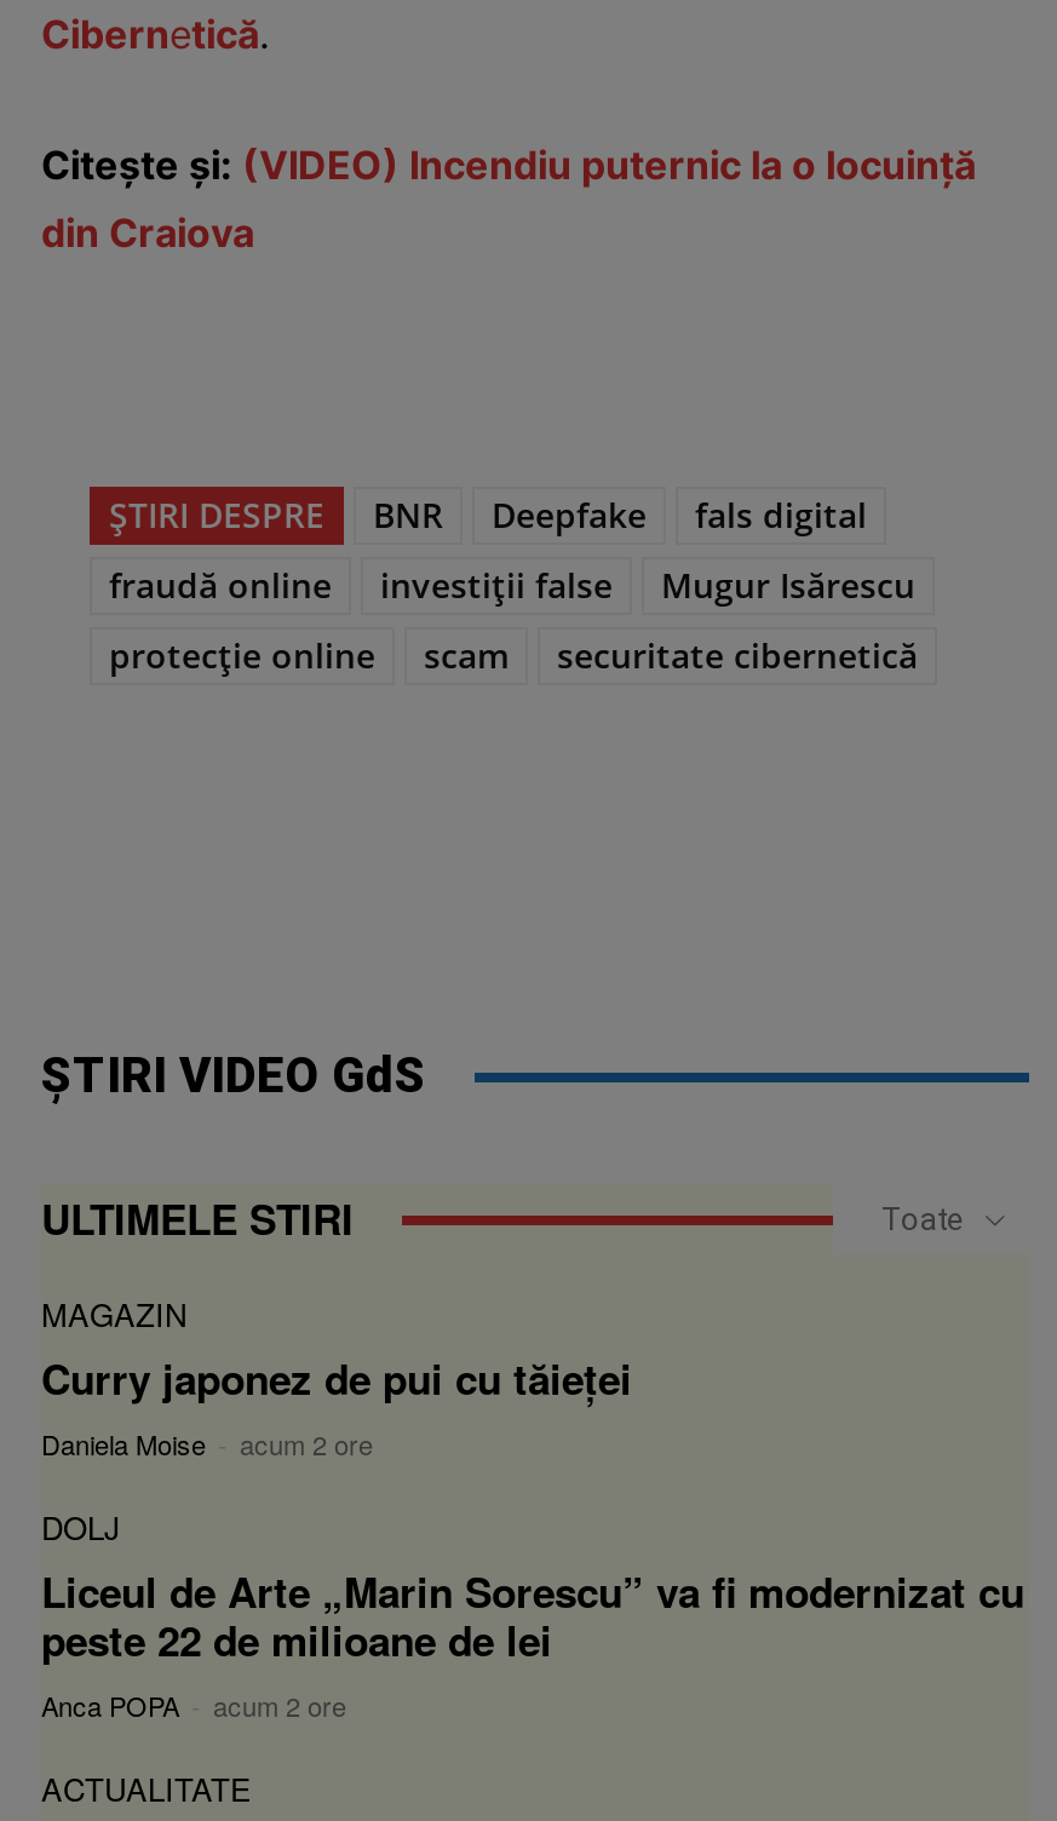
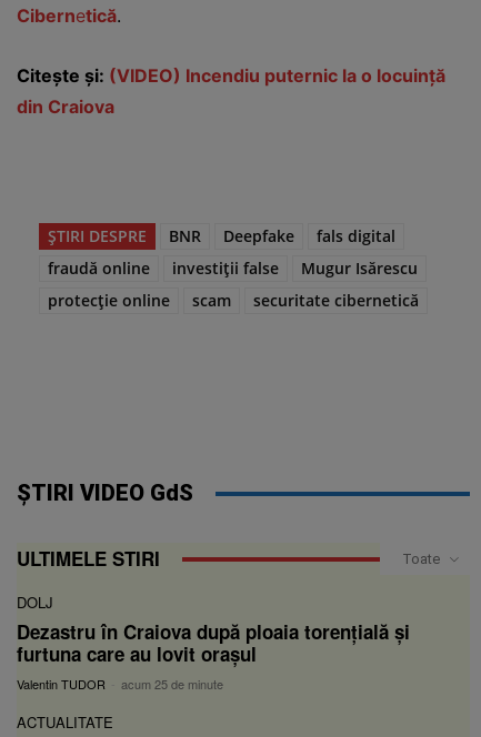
- MAGAZIN
- Curry japonez de pui cu tăieței
- Daniela Moise - acum 2 ore

- Liceul de Arte „Marin Sorescu” va fi modernizat cu
- peste 22 de milioane de lei
- Anca POPA - acum 2 ore
+ Dezastru în Craiova după ploaia torențială și
+ furtuna care au lovit orașul
+ Valentin TUDOR - acum 25 de minute
